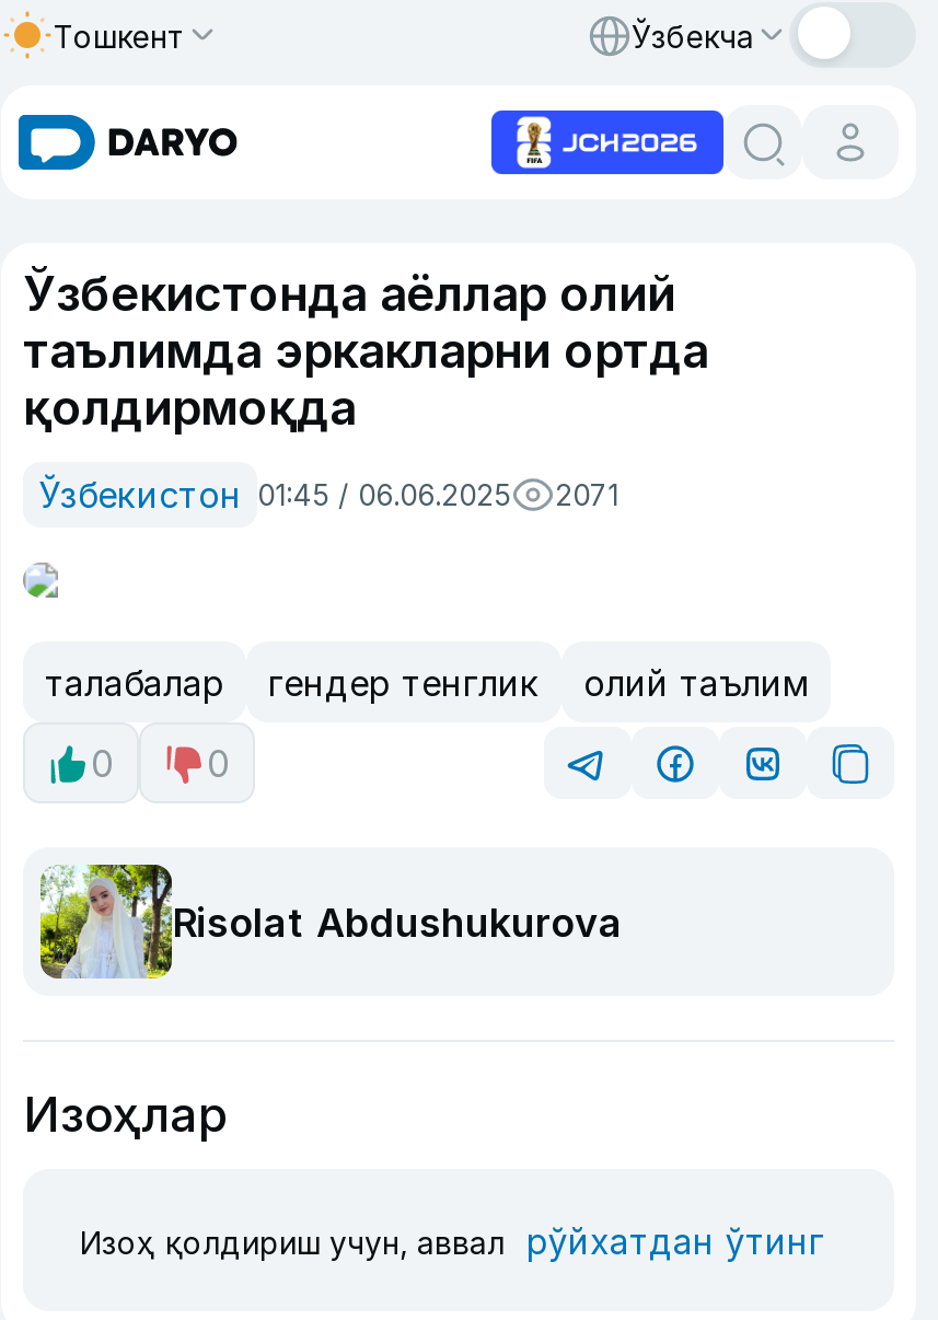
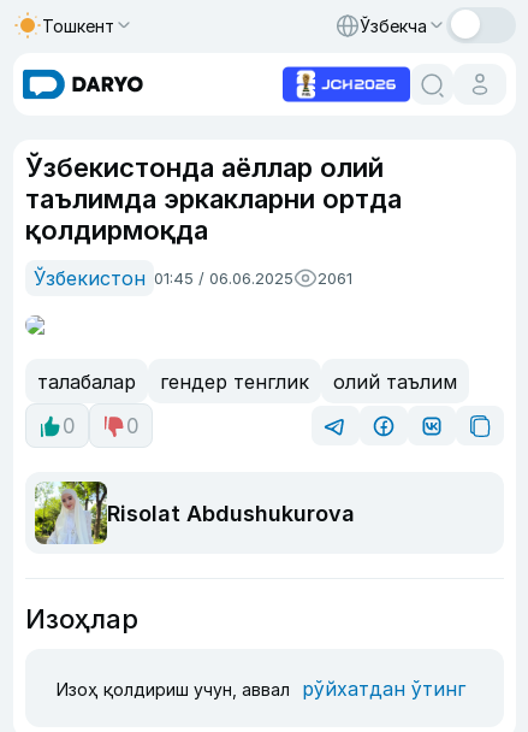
- Ўзбекистон 01:45 / 06.06.2025 2071
+ Ўзбекистон 01:45 / 06.06.2025 2061
